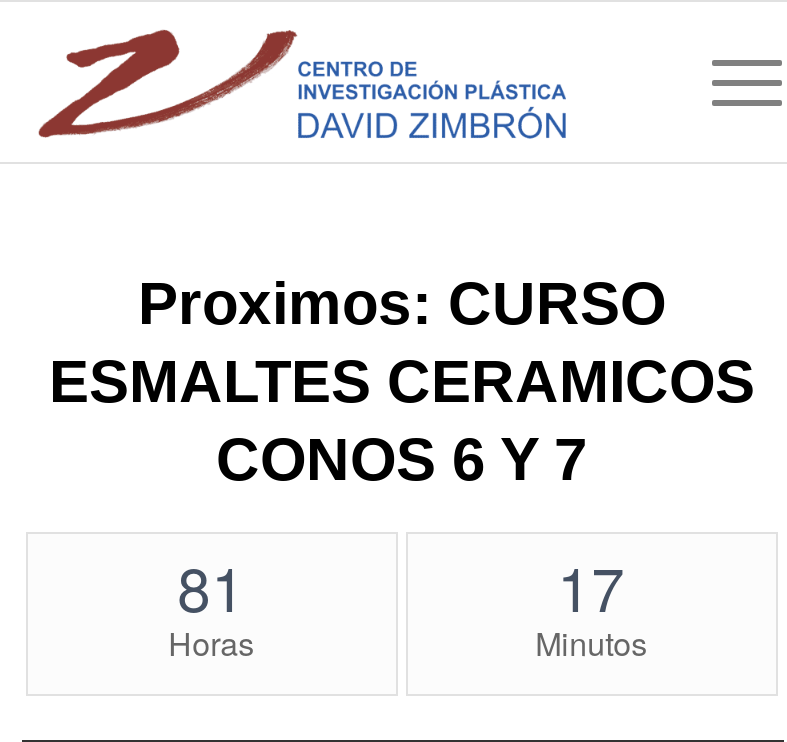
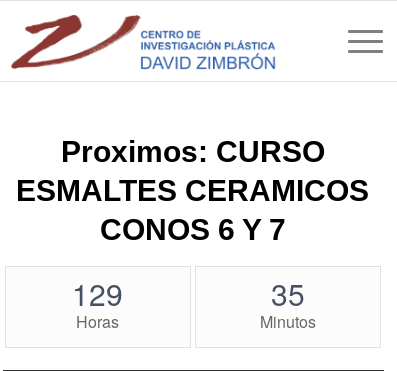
- 81
+ 129

- 17
+ 35
